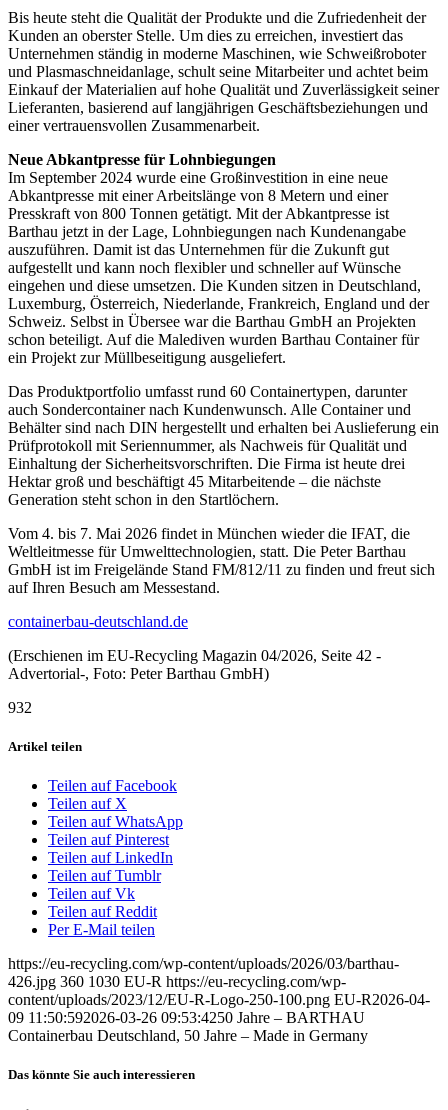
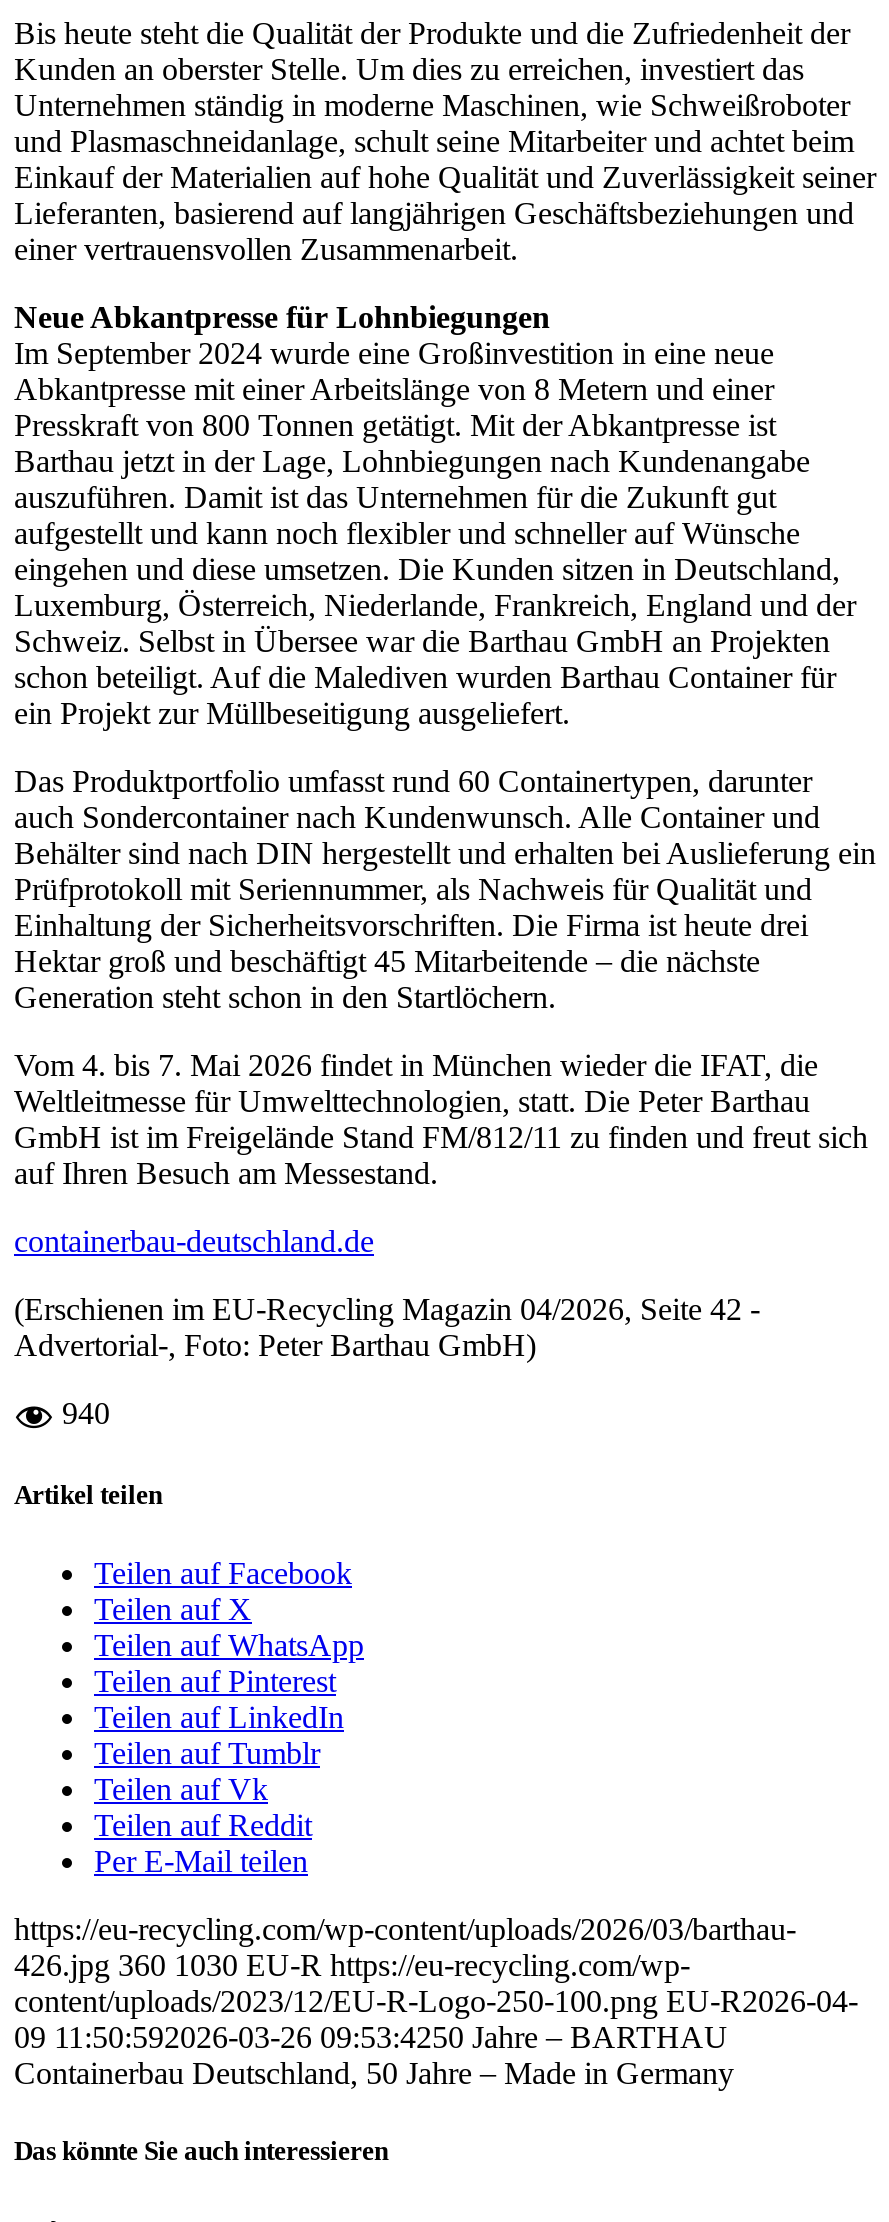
- 932
+ 940
